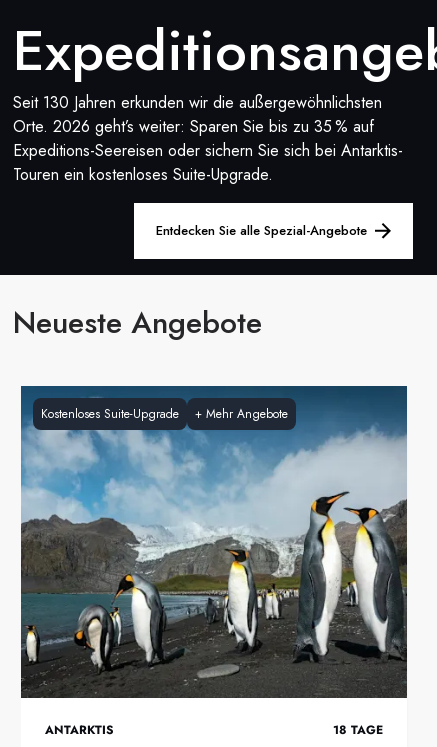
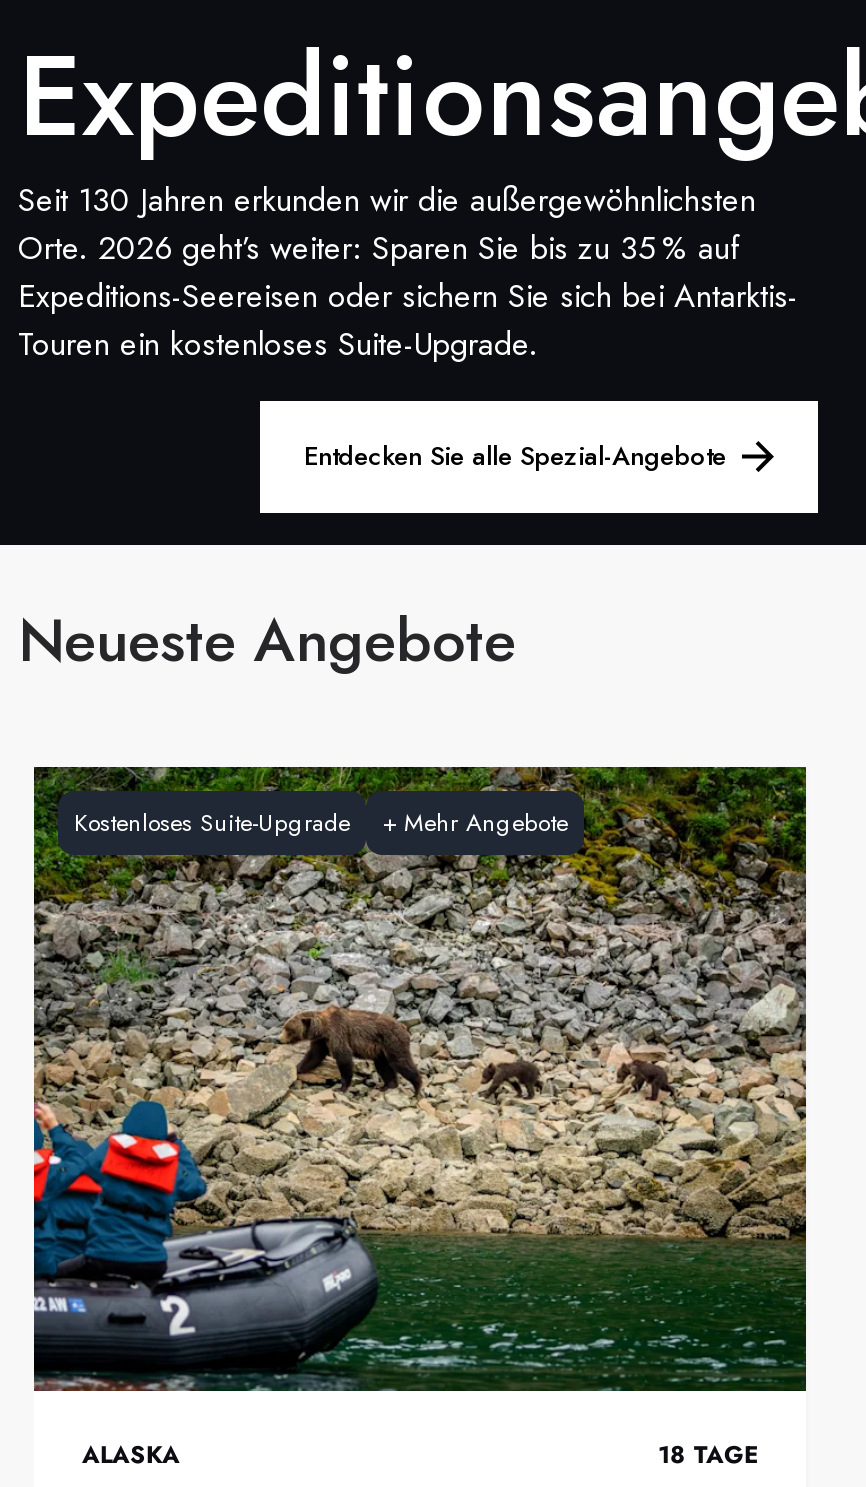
- [image]
- ANTARKTIS
+ [image]
+ ALASKA
